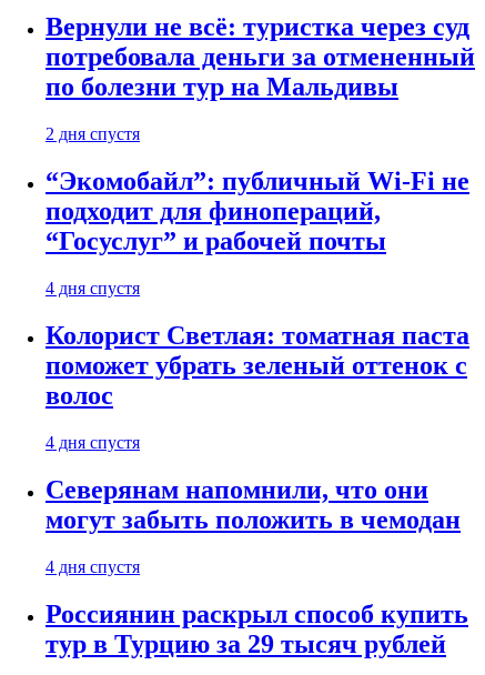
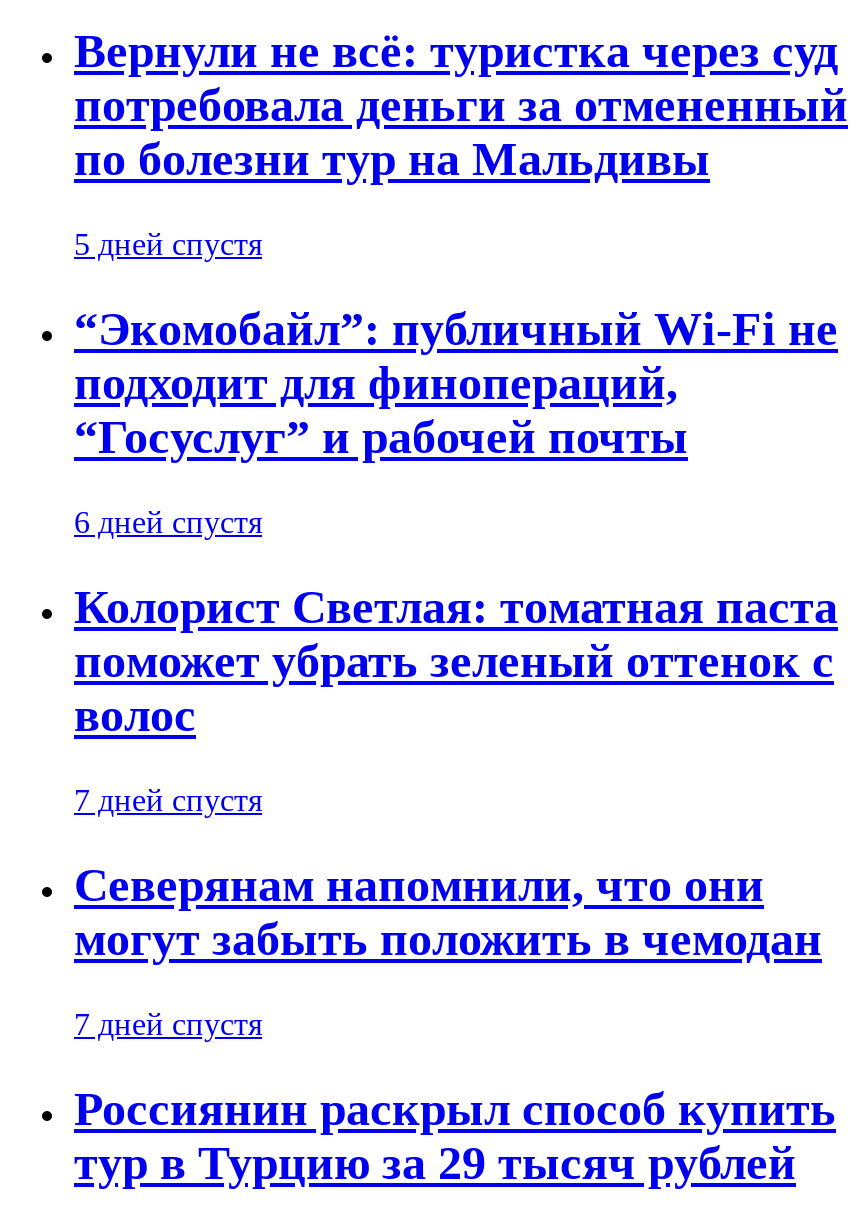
- 2 дня спустя
+ 5 дней спустя

- 4 дня спустя
+ 6 дней спустя

- 4 дня спустя
+ 7 дней спустя

- 4 дня спустя
+ 7 дней спустя
